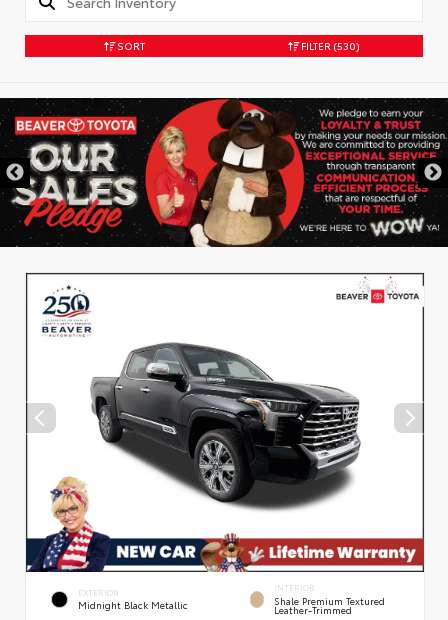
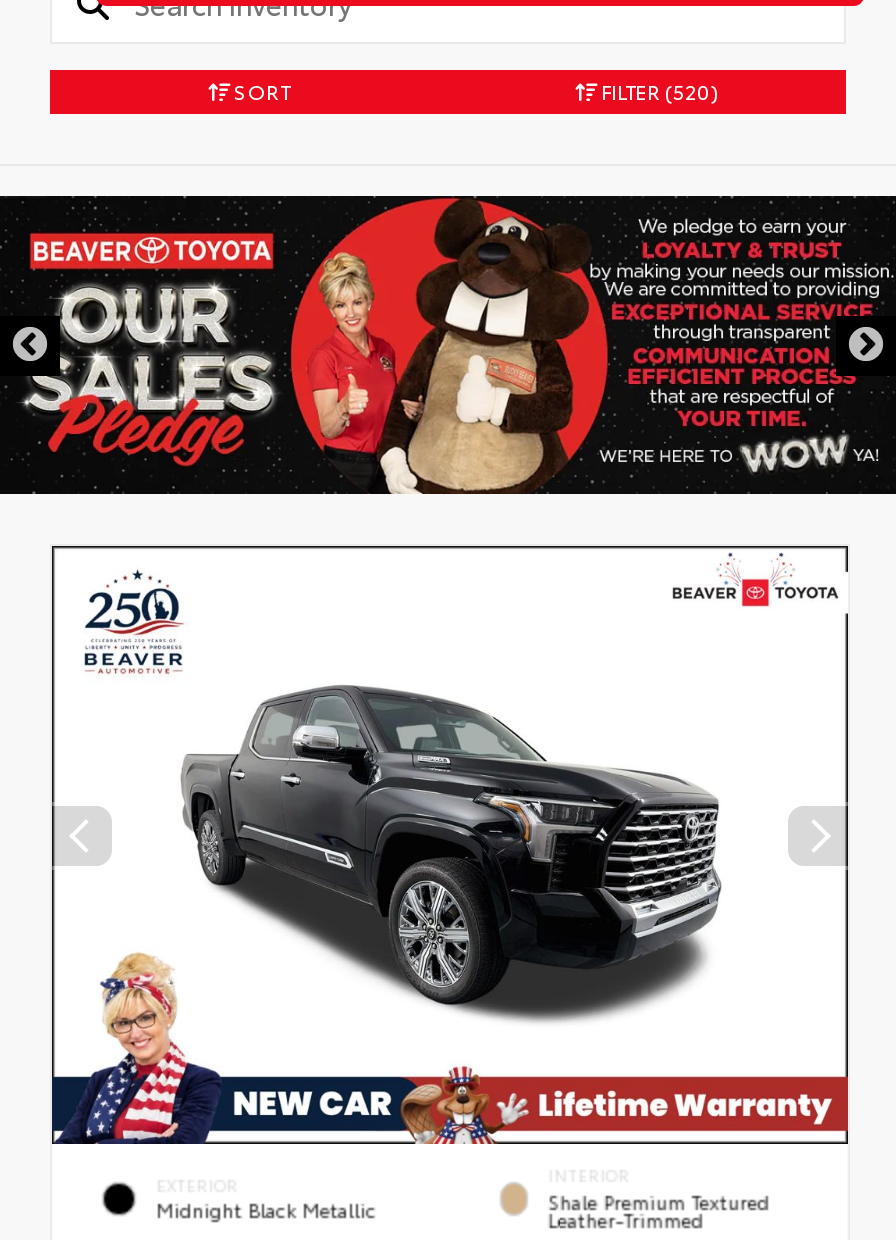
- FILTER (530)
+ FILTER (520)
